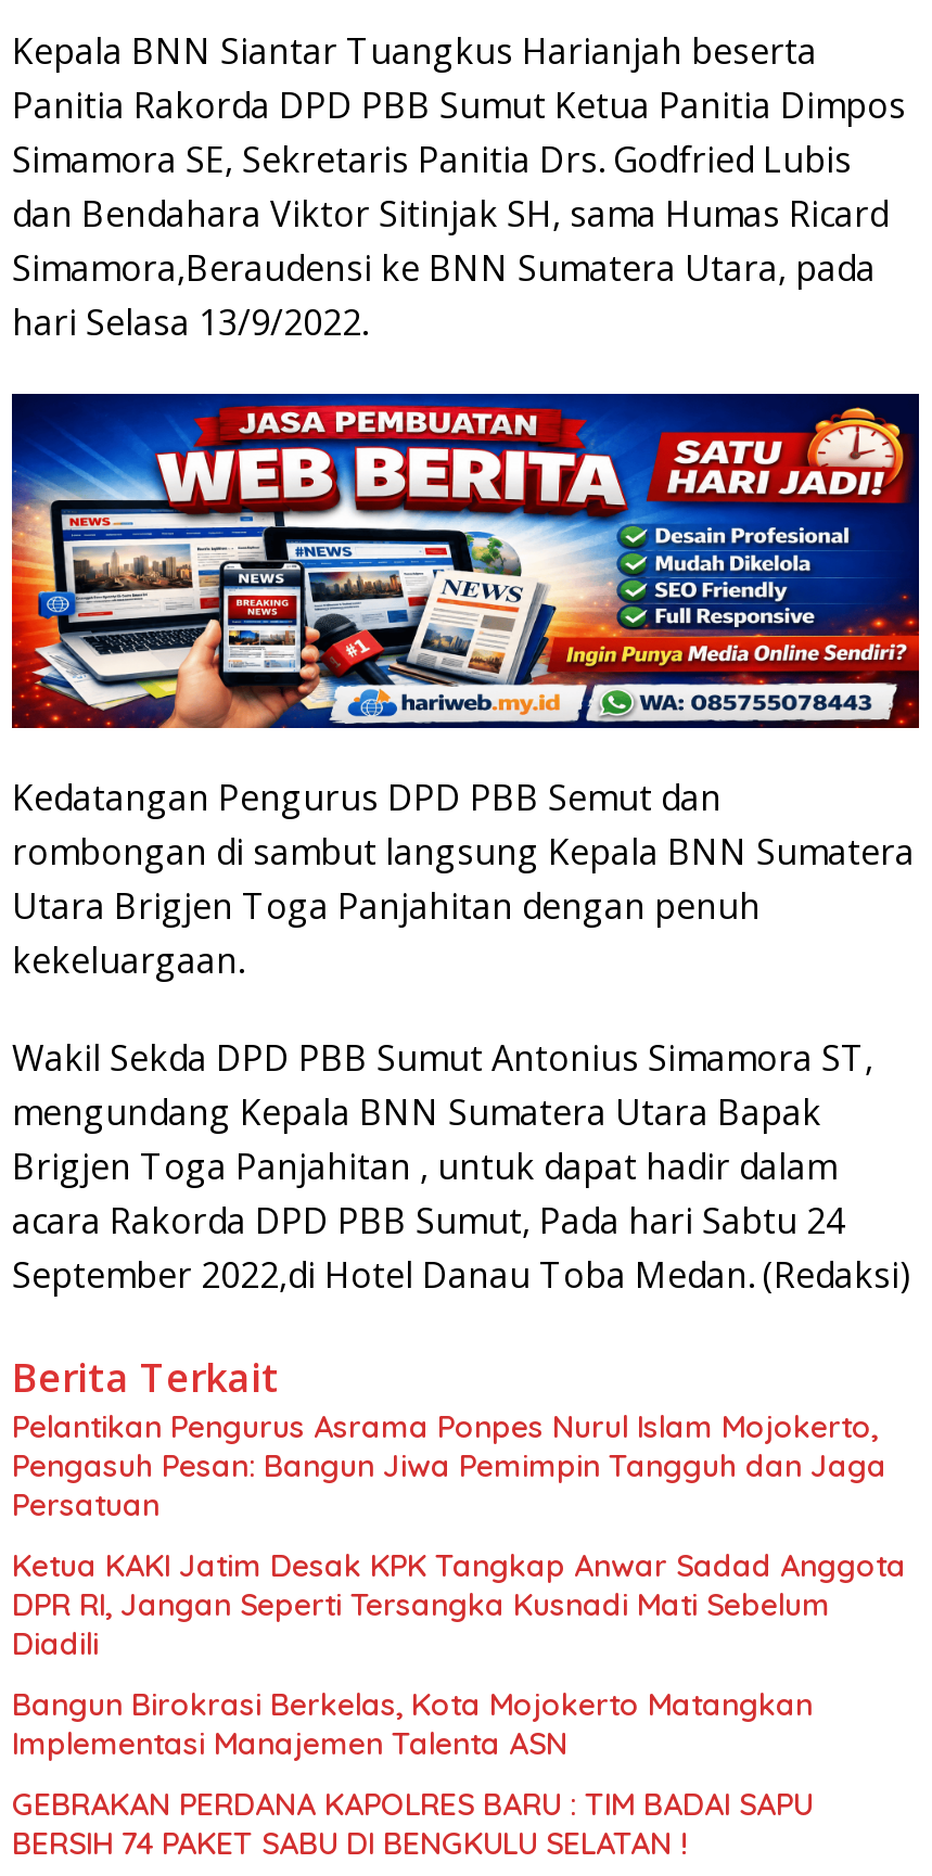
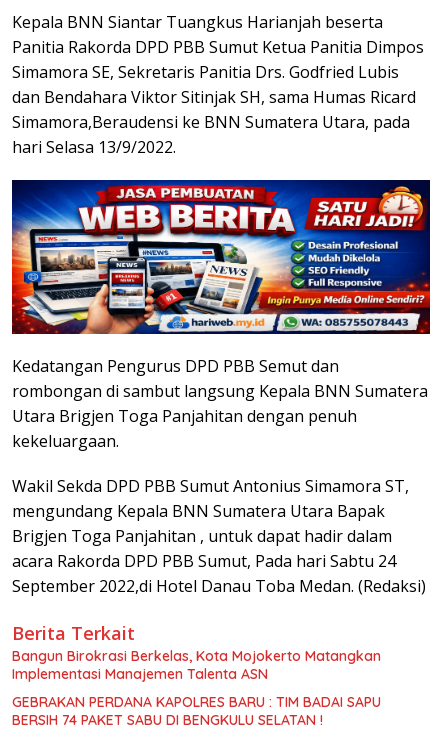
- Pelantikan Pengurus Asrama Ponpes Nurul Islam Mojokerto,
- Pengasuh Pesan: Bangun Jiwa Pemimpin Tangguh dan Jaga
- Persatuan
- Ketua KAKI Jatim Desak KPK Tangkap Anwar Sadad Anggota
- DPR RI, Jangan Seperti Tersangka Kusnadi Mati Sebelum
- Diadili
